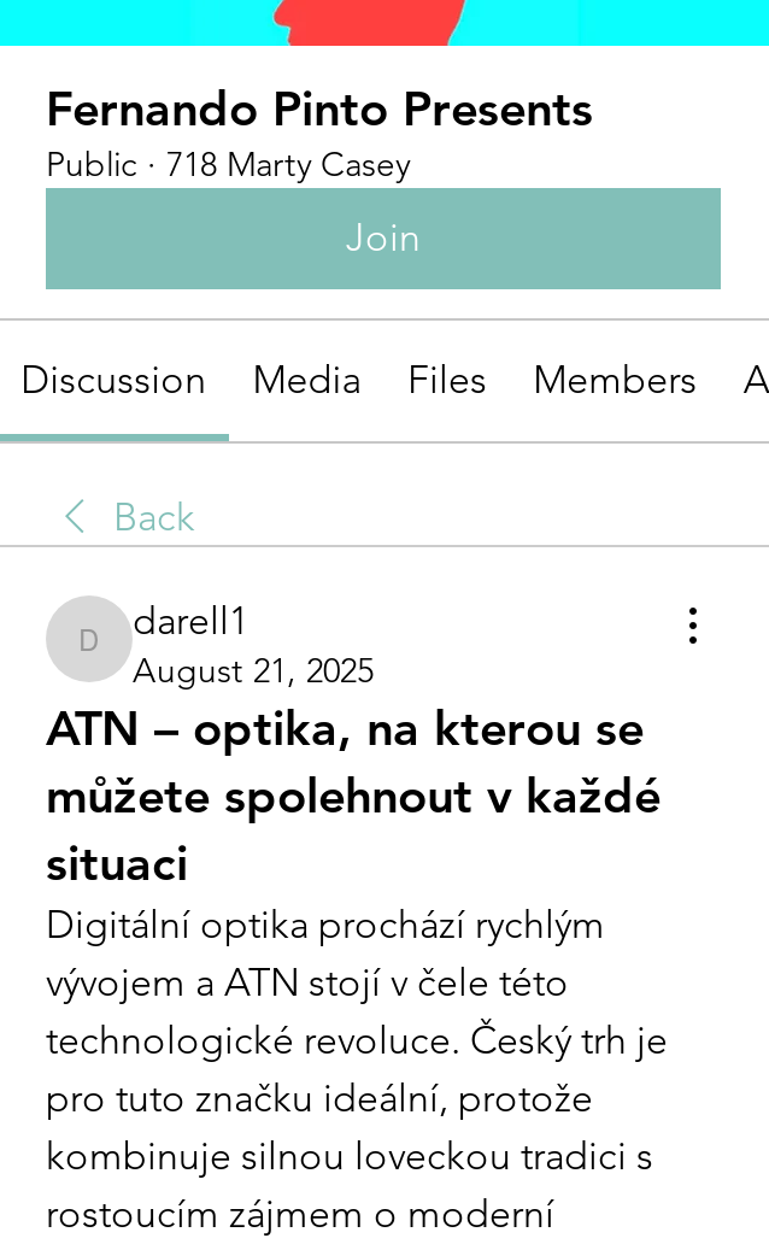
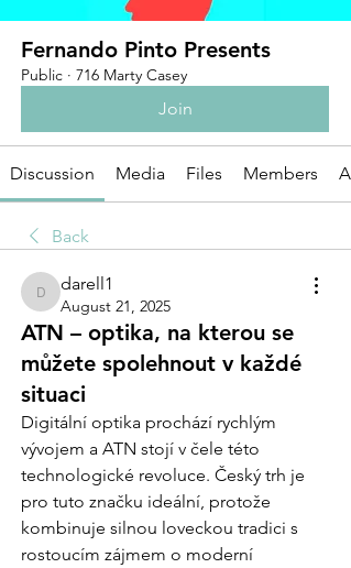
- Public · 718 Marty Casey
+ Public · 716 Marty Casey
